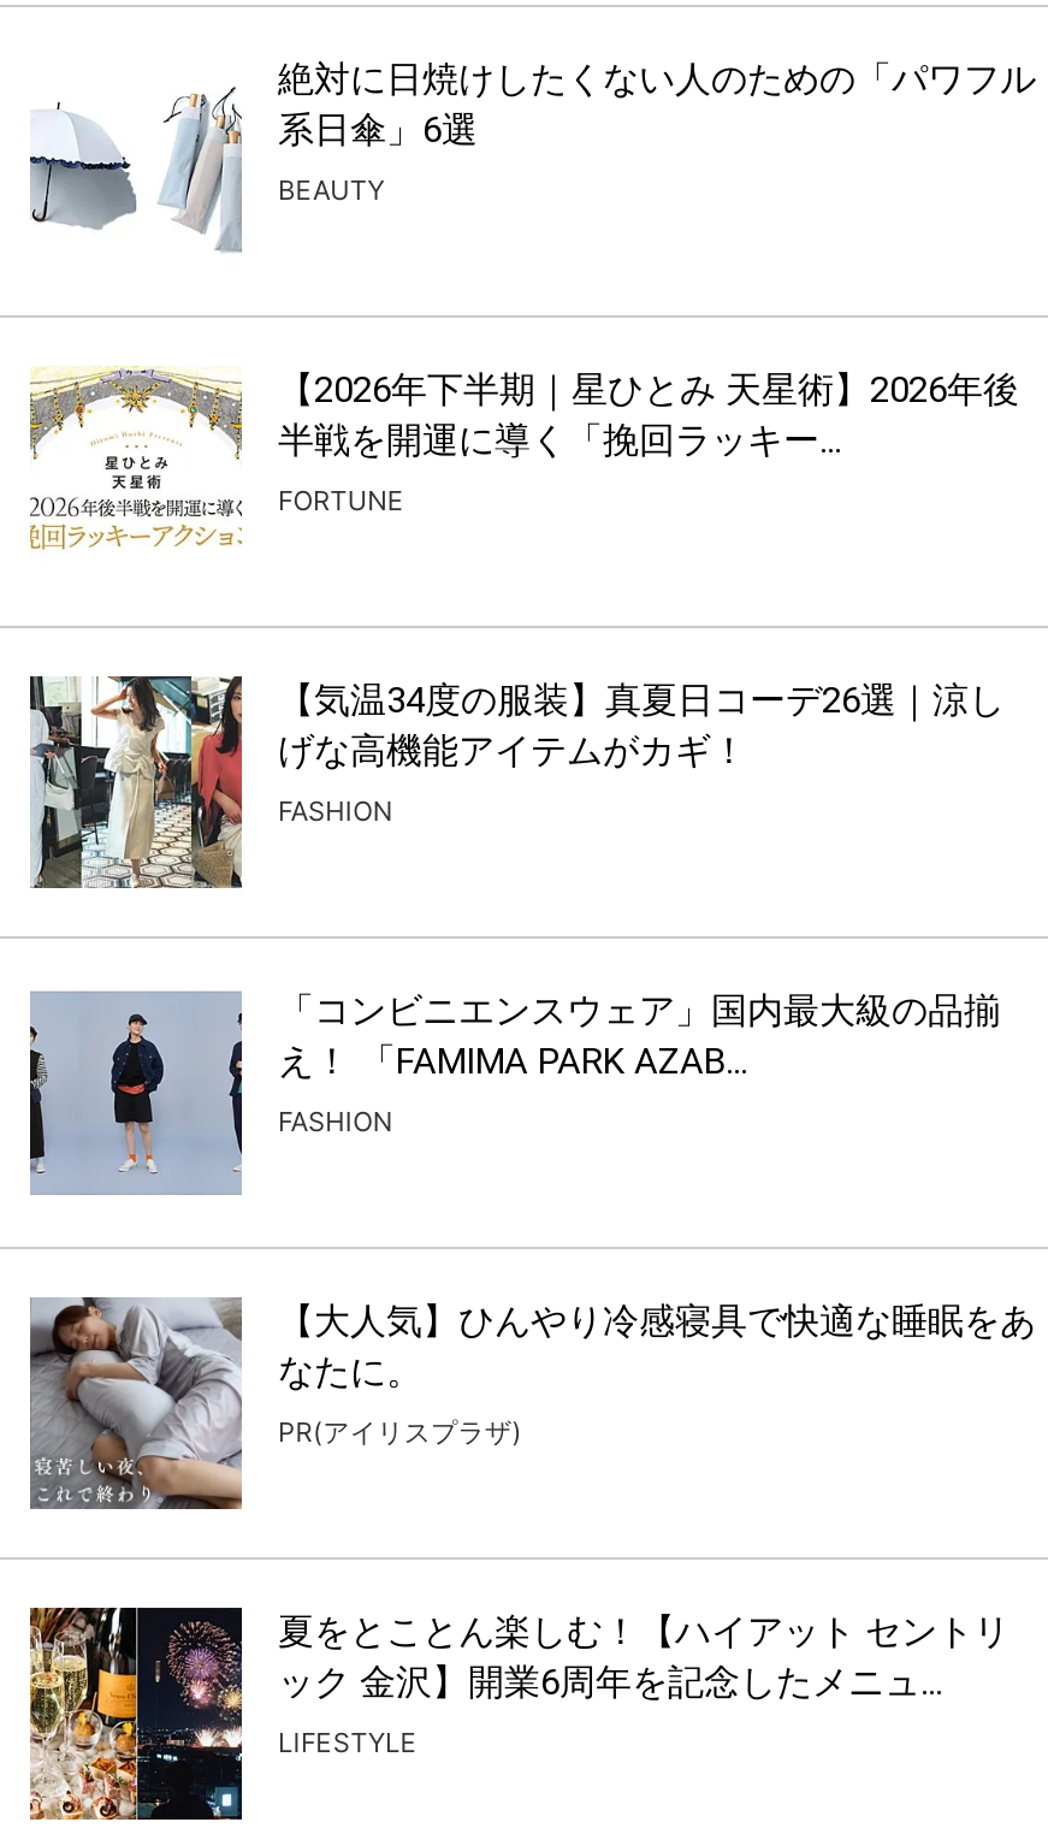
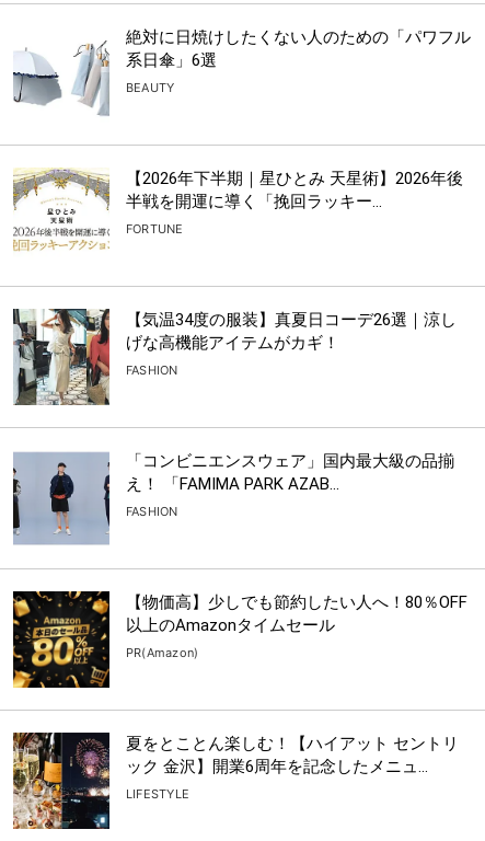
- [image]
- 【大人気】ひんやり冷感寝具で快適な睡眠をあ
- なたに。
+ [image]
+ 【物価高】少しでも節約したい人へ！80％OFF
+ 以上のAmazonタイムセール

- PR(アイリスプラザ)
+ PR(Amazon)
